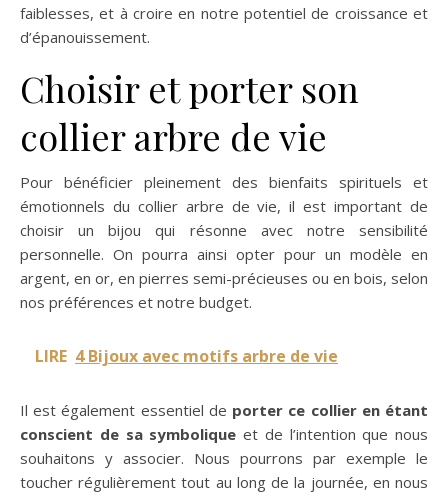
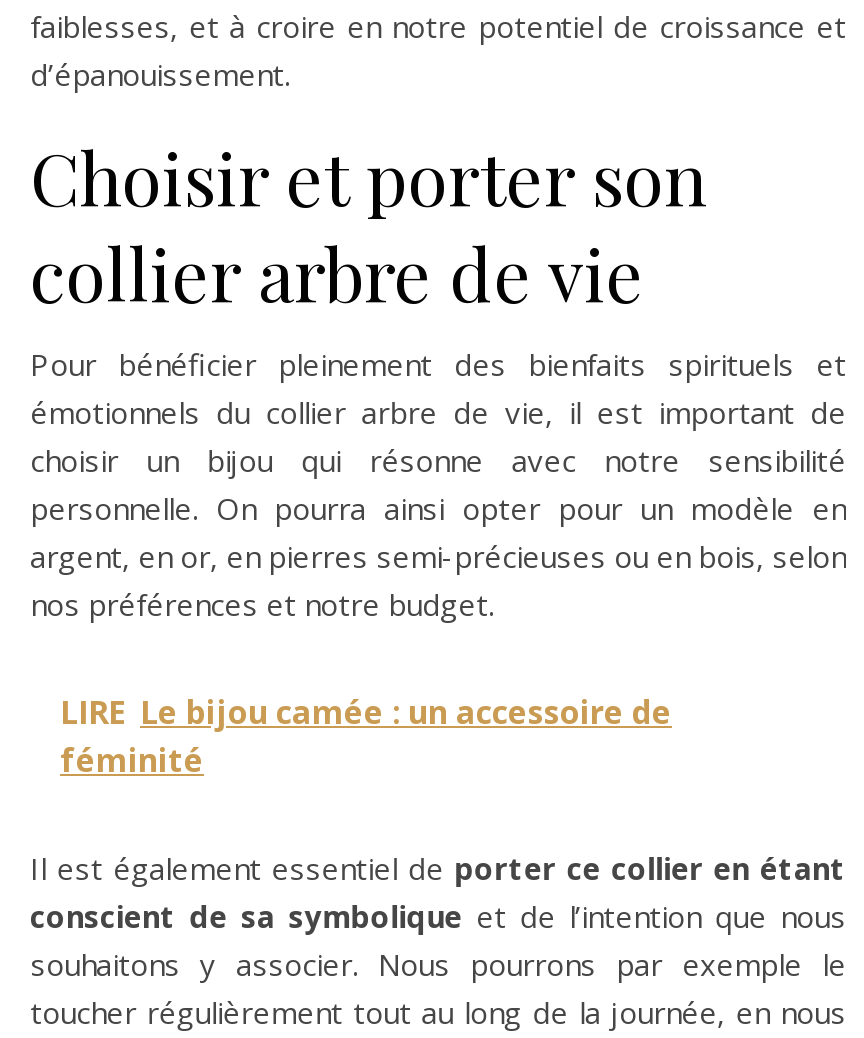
- LIRE 4 Bijoux avec motifs arbre de vie
+ LIRE Le bijou camée : un accessoire de
+ féminité
